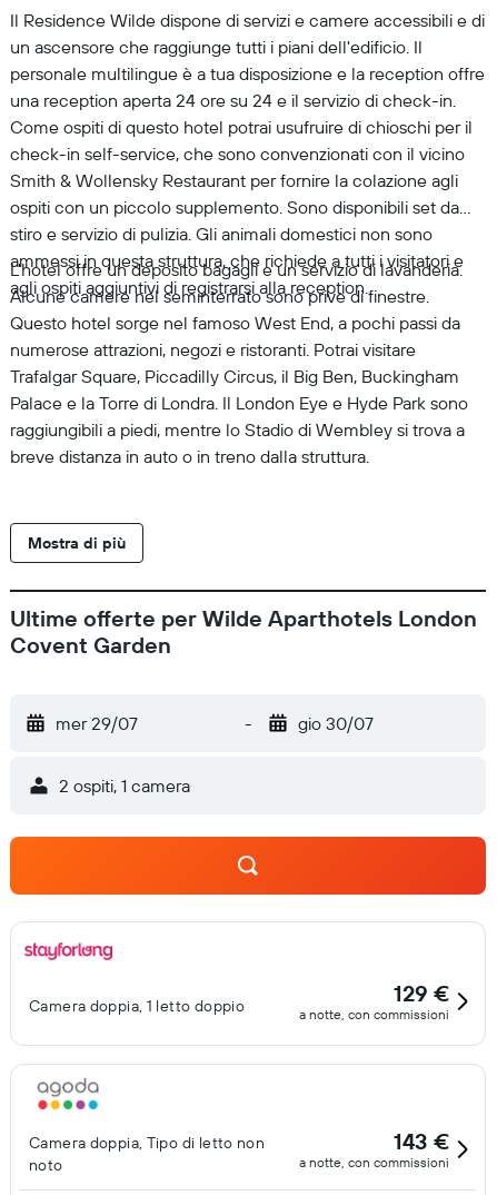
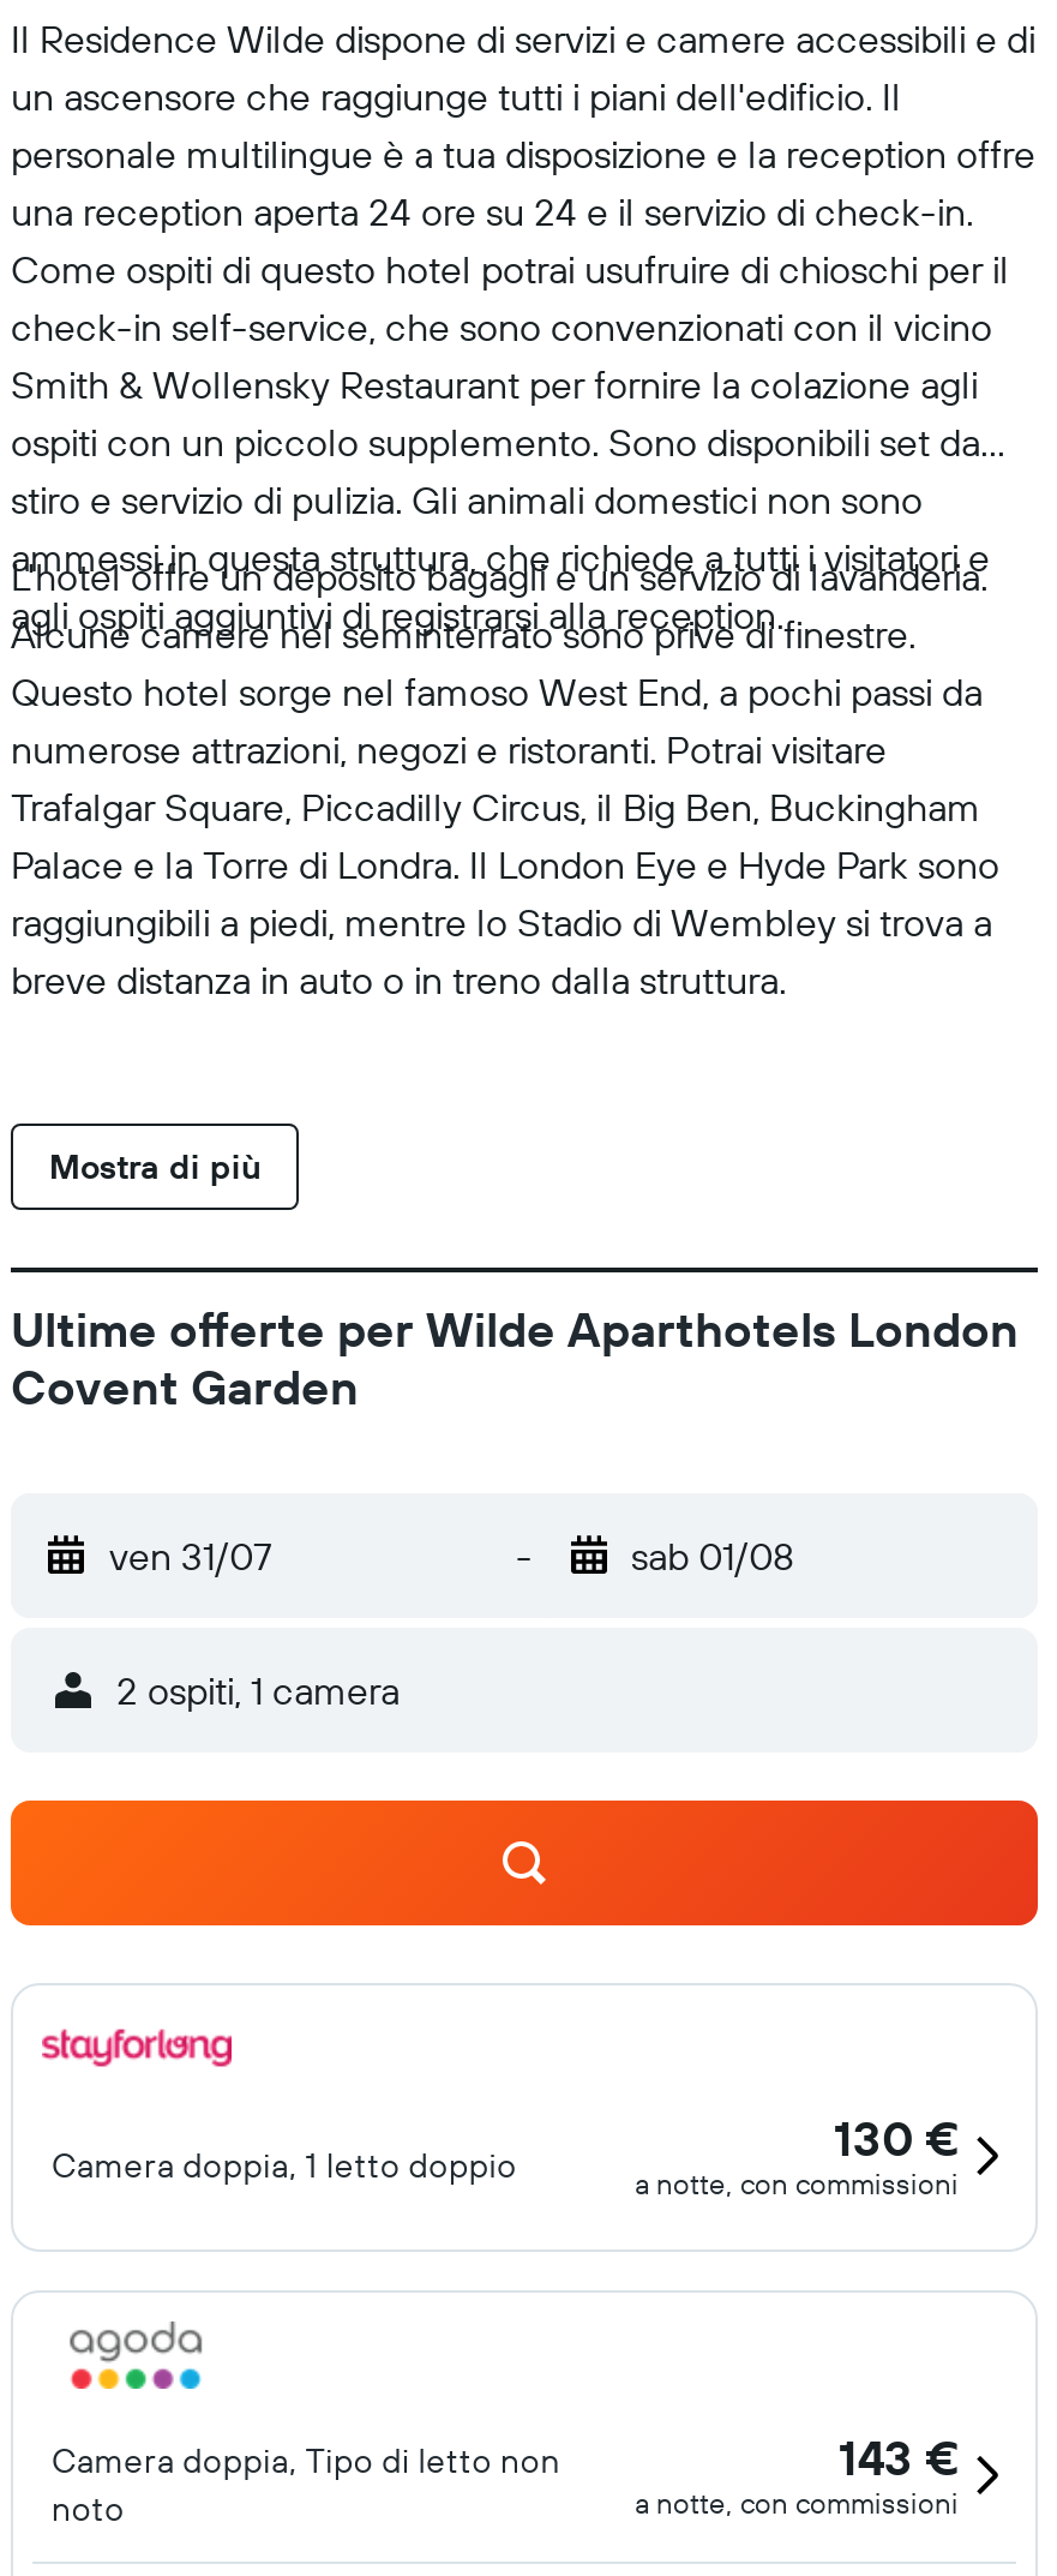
- mer 29/07
+ ven 31/07

- gio 30/07
+ sab 01/08

- 129 €
+ 130 €
